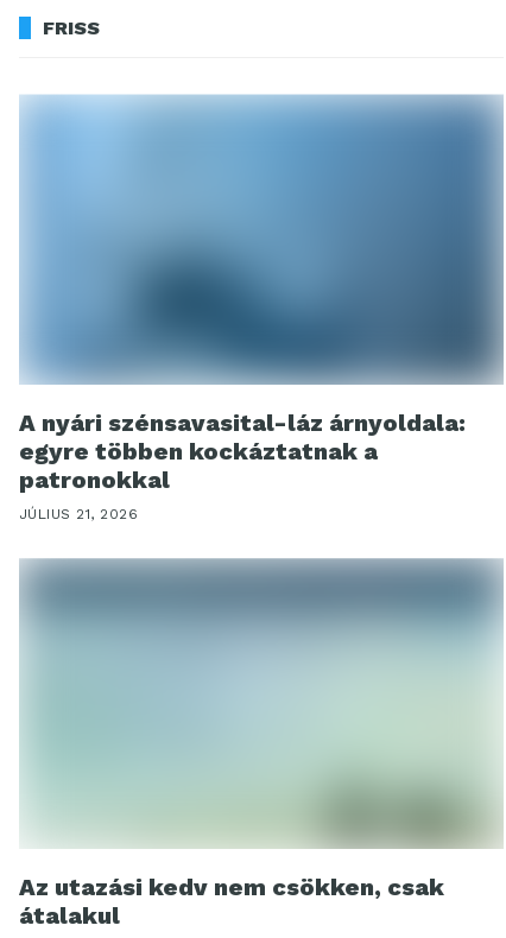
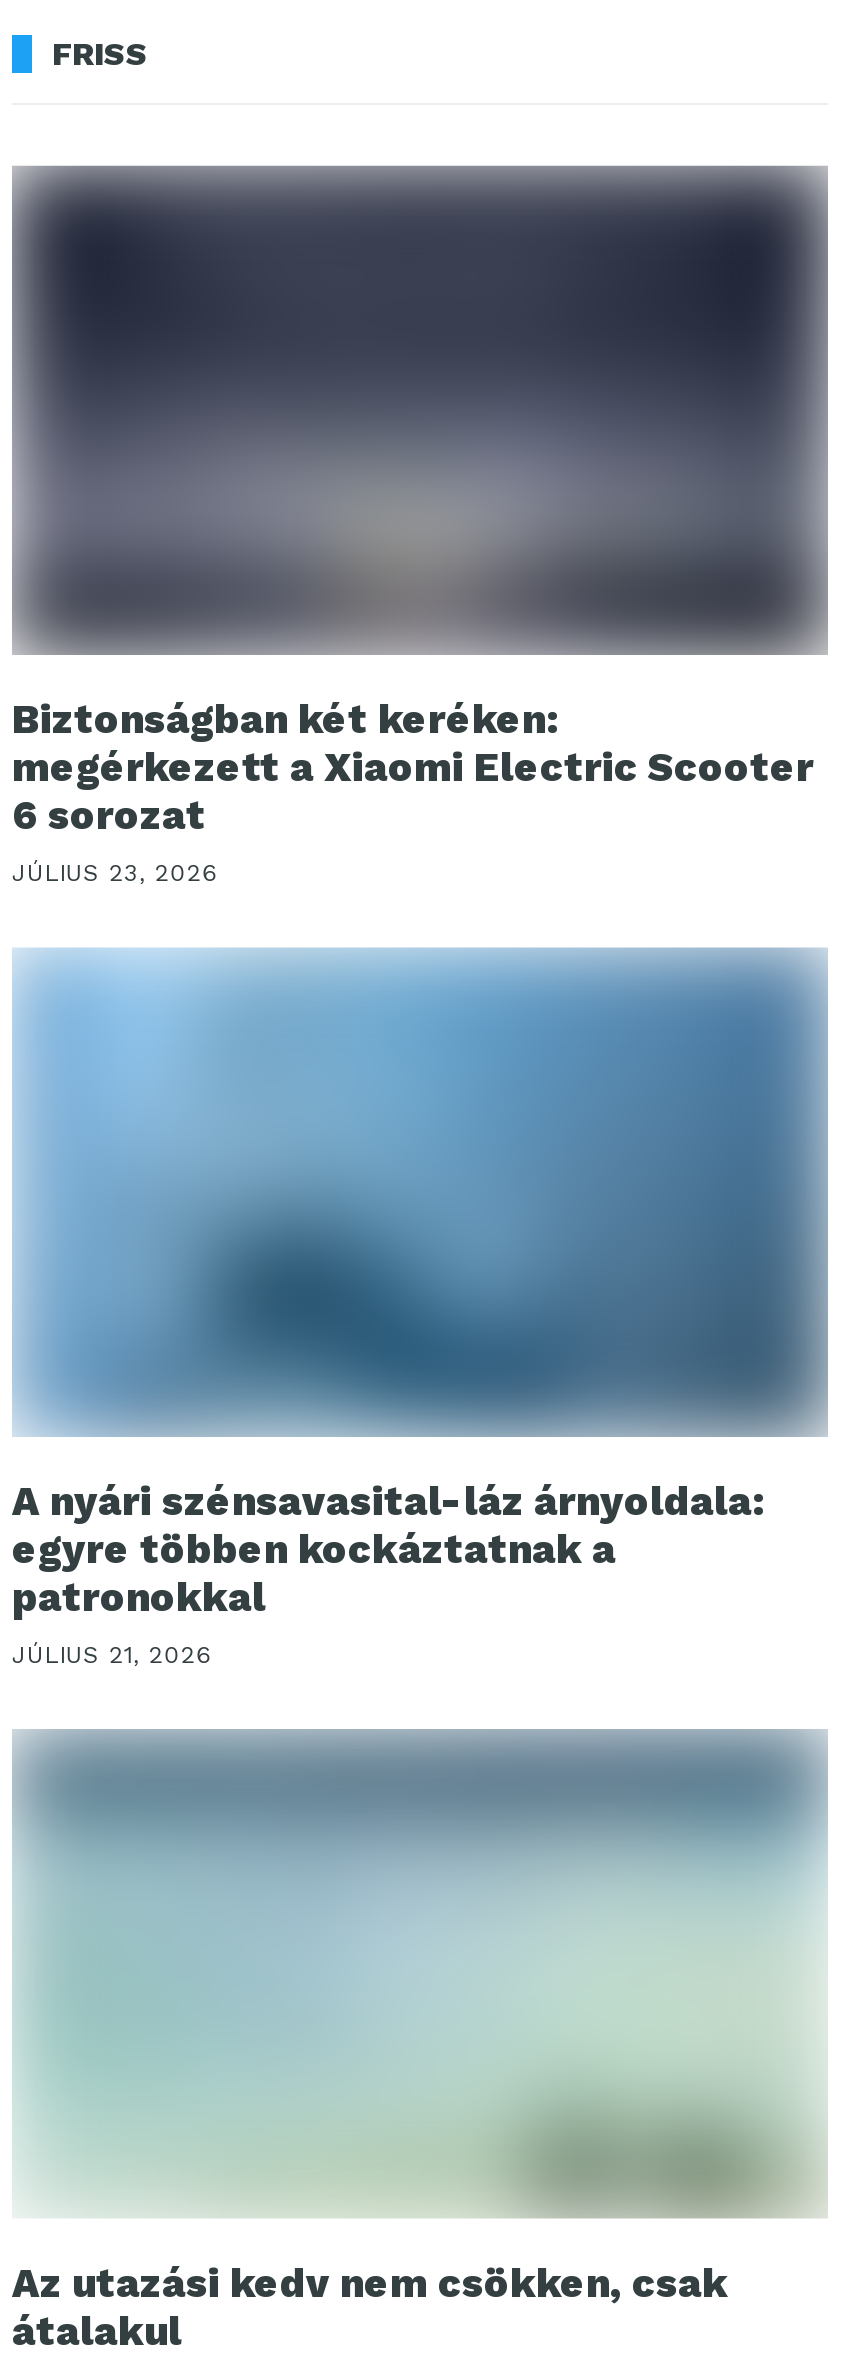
+ [image]
+ Biztonságban két keréken:
+ megérkezett a Xiaomi Electric Scooter
+ 6 sorozat
+ JÚLIUS 23, 2026
